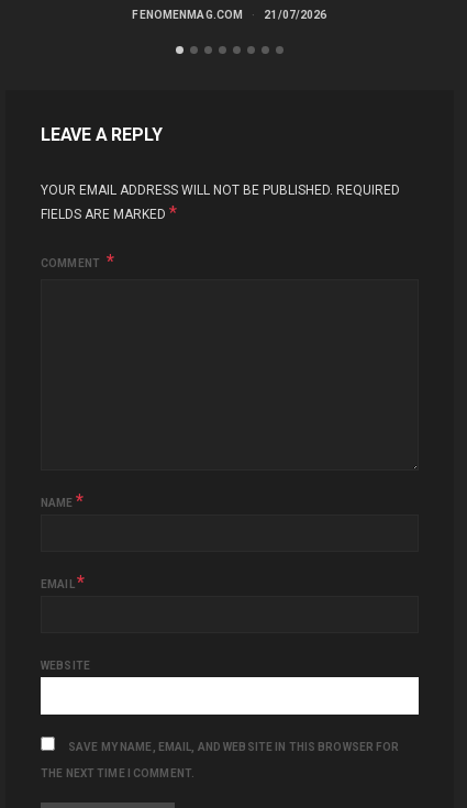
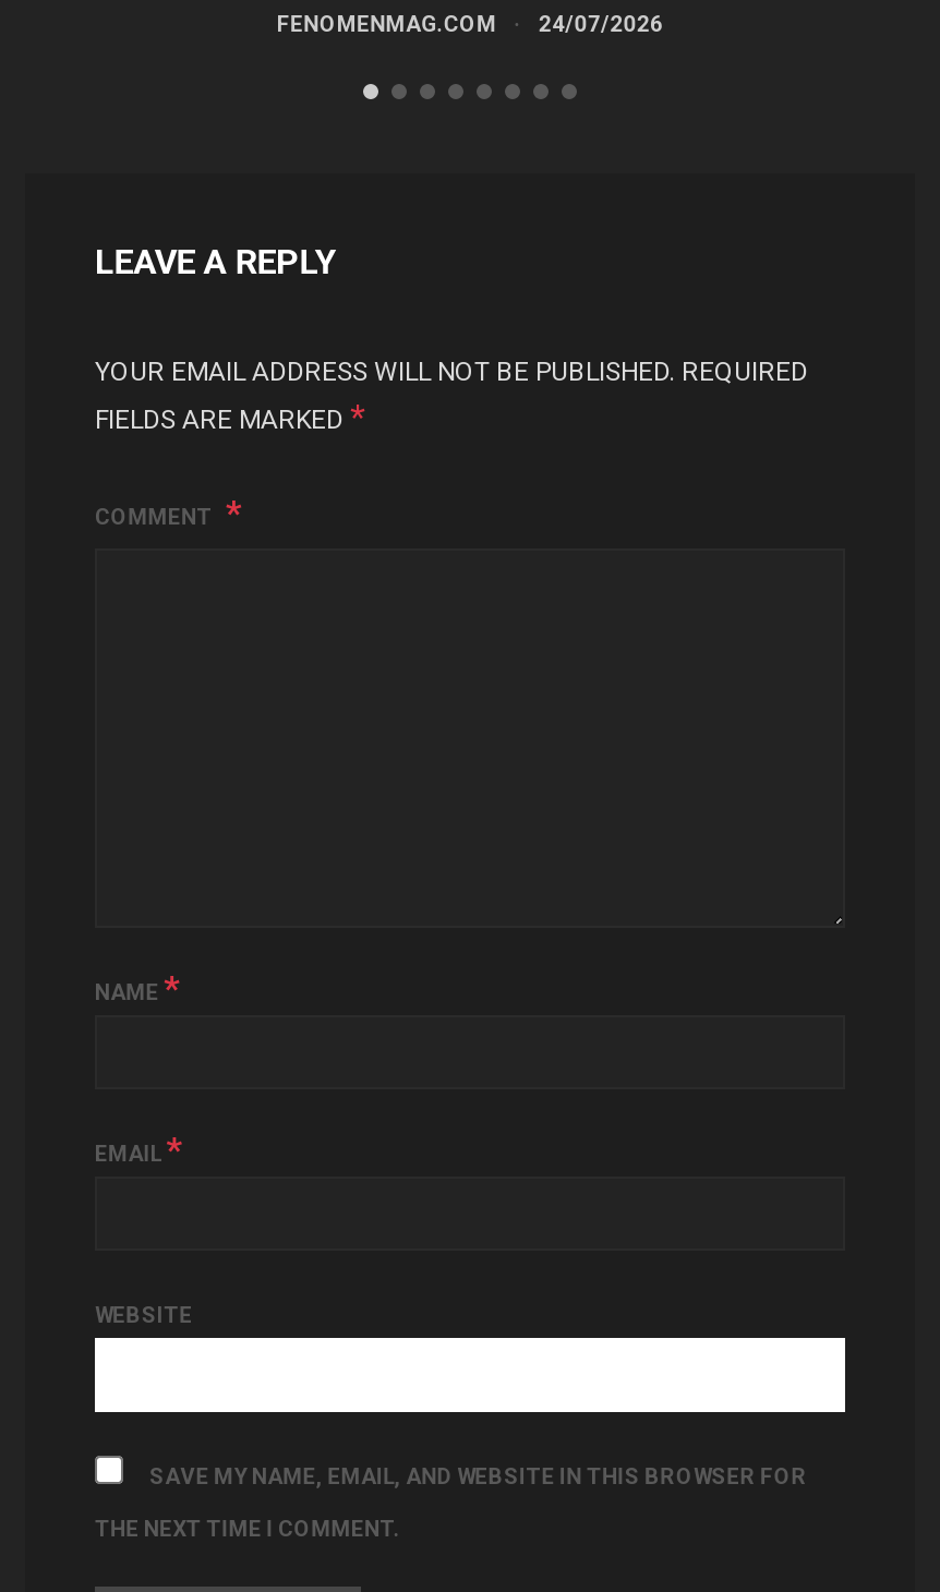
- FENOMENMAG.COM 21/07/2026
+ FENOMENMAG.COM 24/07/2026
